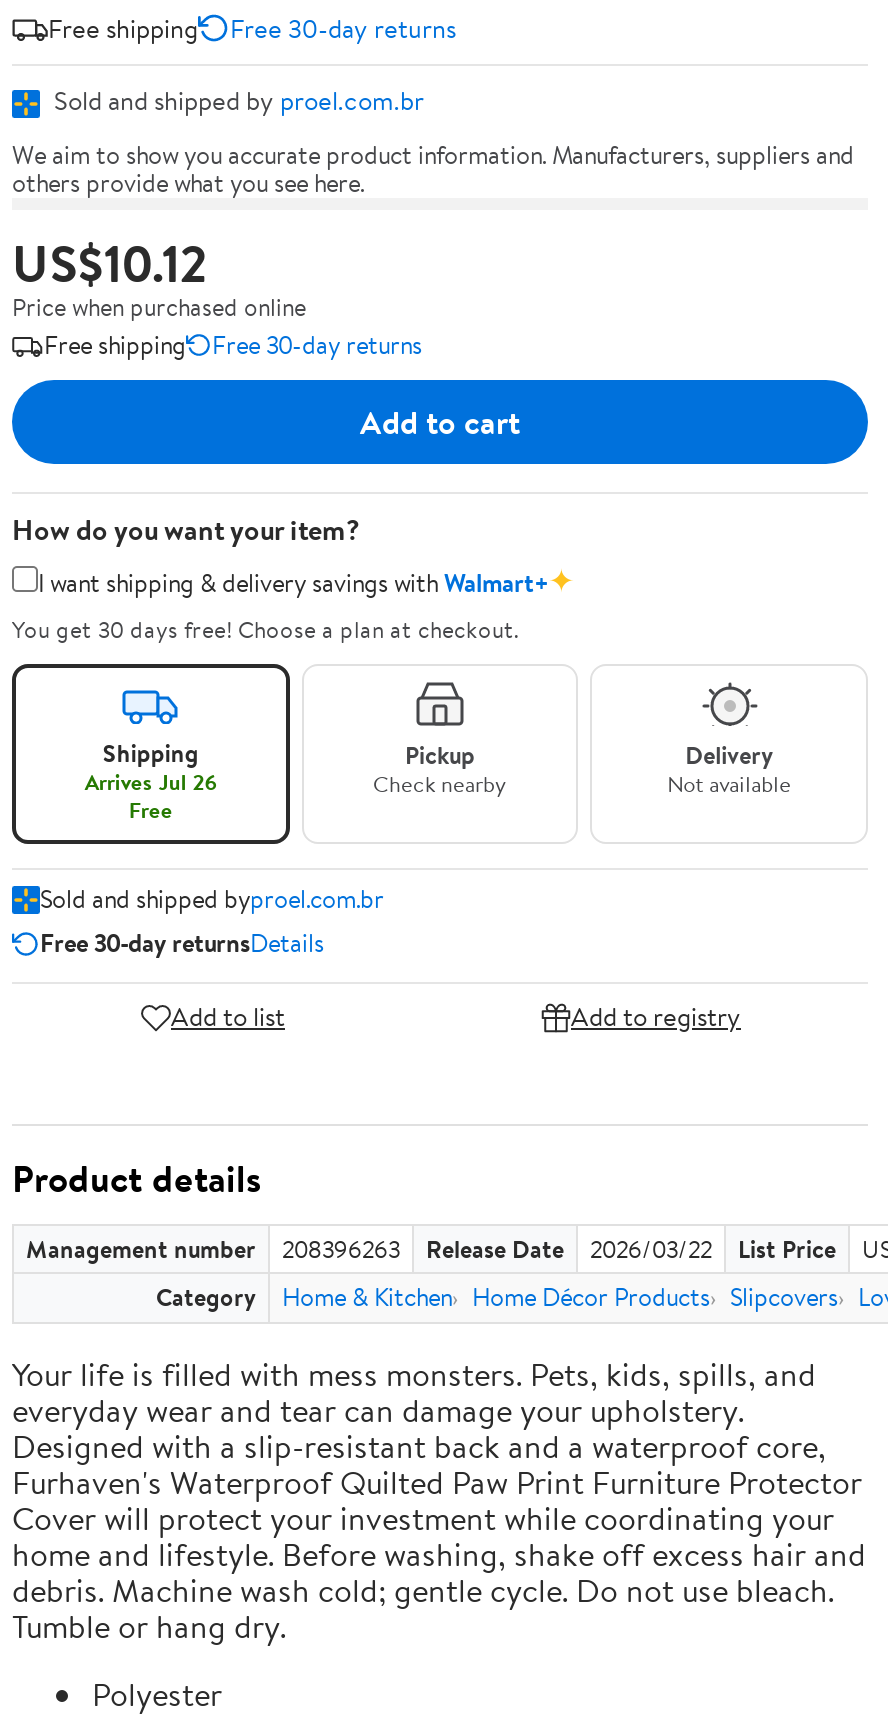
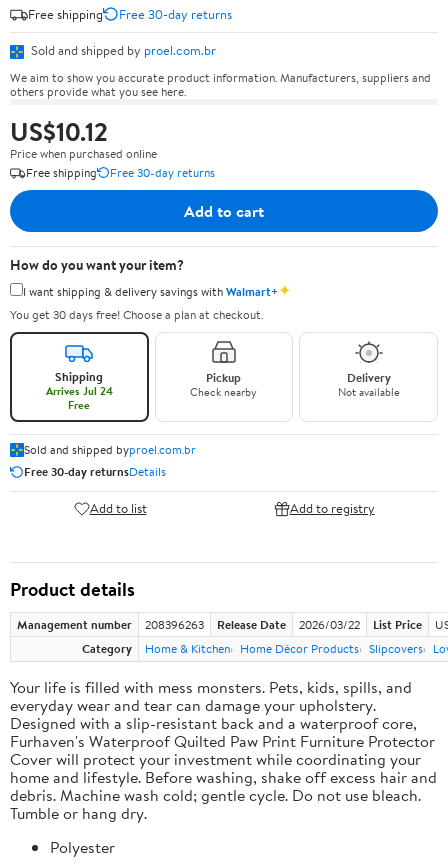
- Arrives Jul 26
+ Arrives Jul 24
